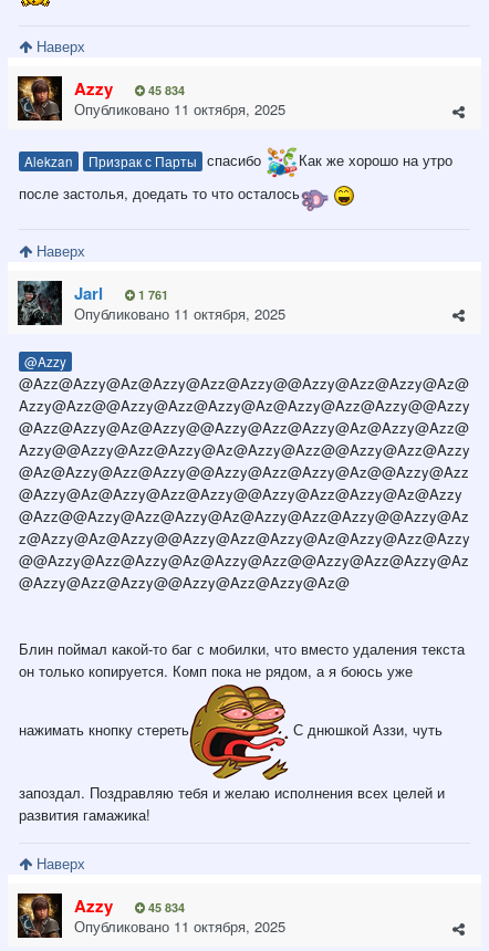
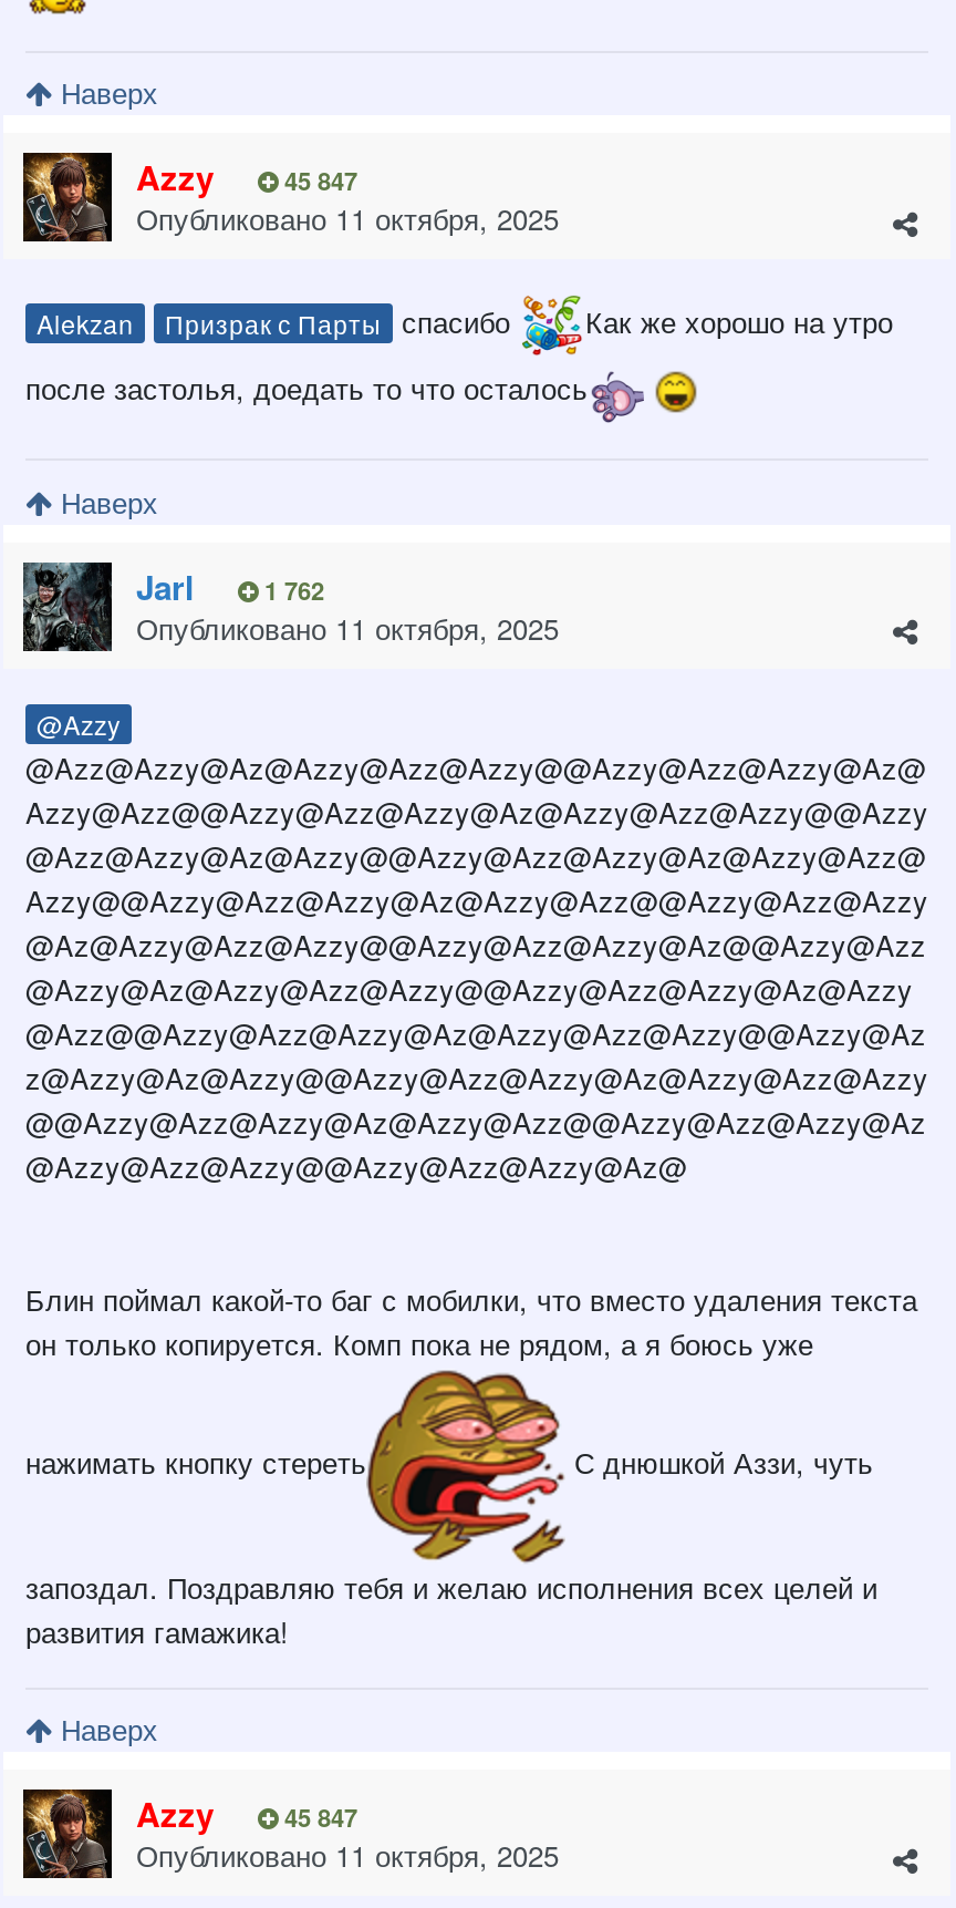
- Azzy 45 834
+ Azzy 45 847

- Jarl 1 761
+ Jarl 1 762

- Azzy 45 834
+ Azzy 45 847
